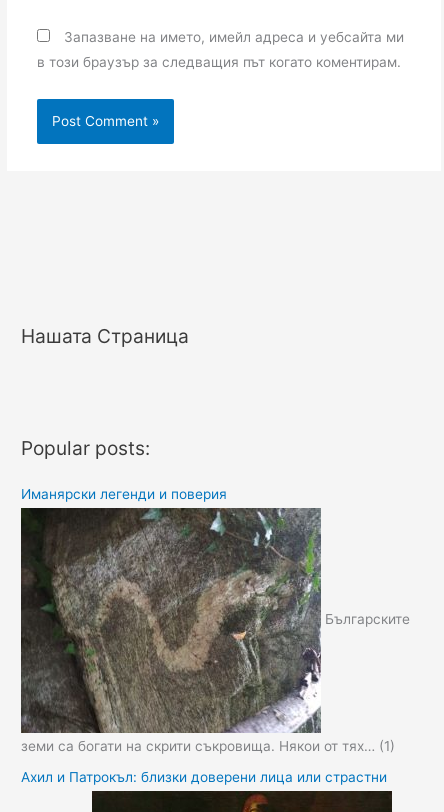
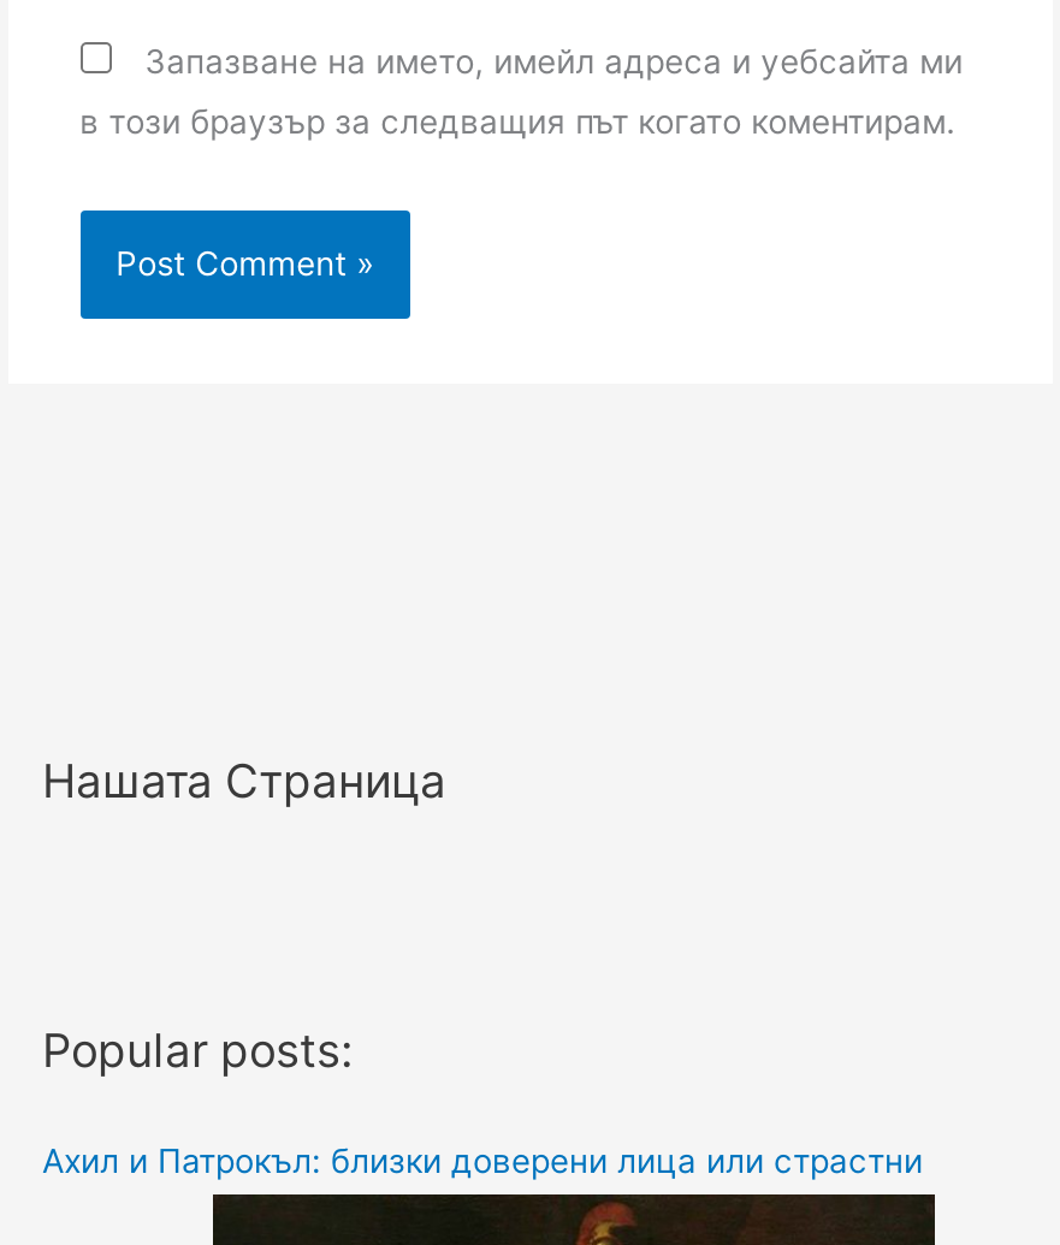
- Иманярски легенди и поверия

- [image]
- Българските

- земи са богати на скрити съкровища. Някои от тях… (1)
